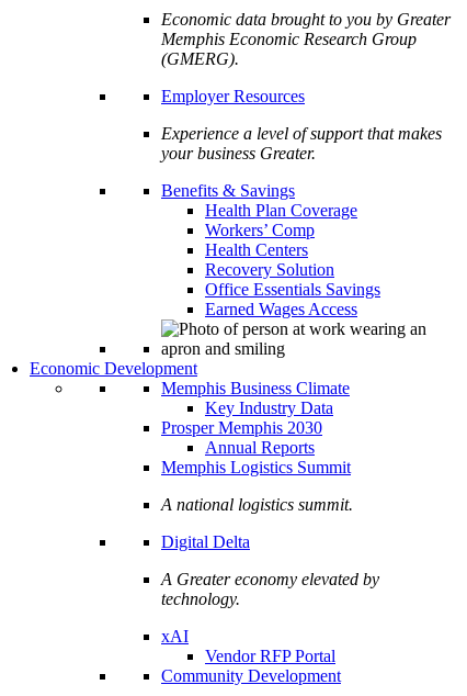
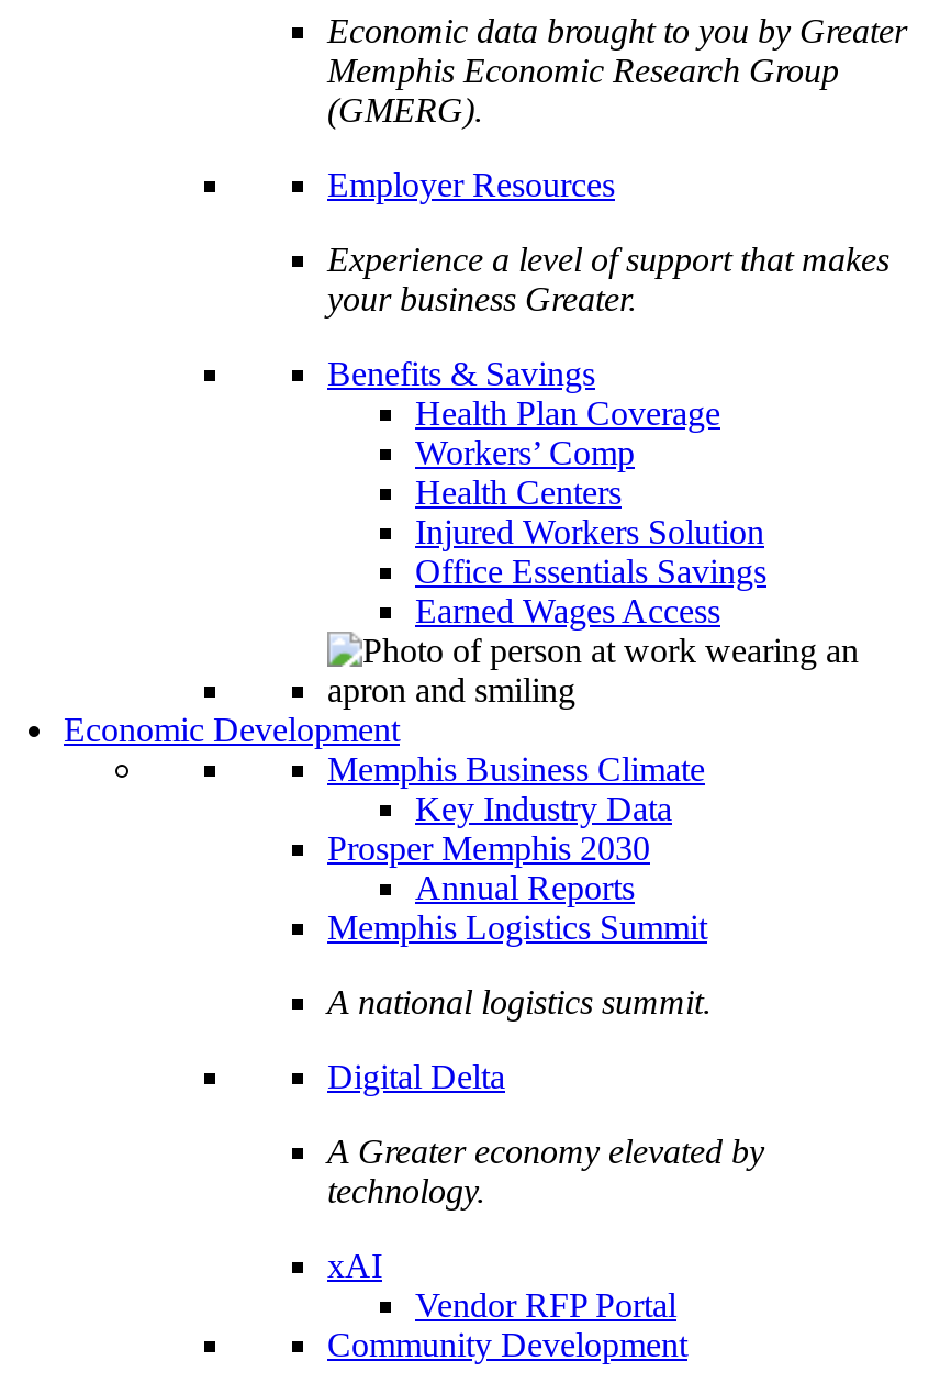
- Recovery Solution
+ Injured Workers Solution
